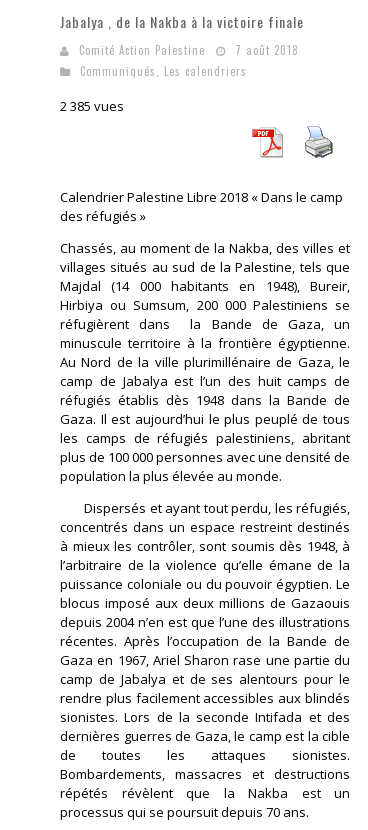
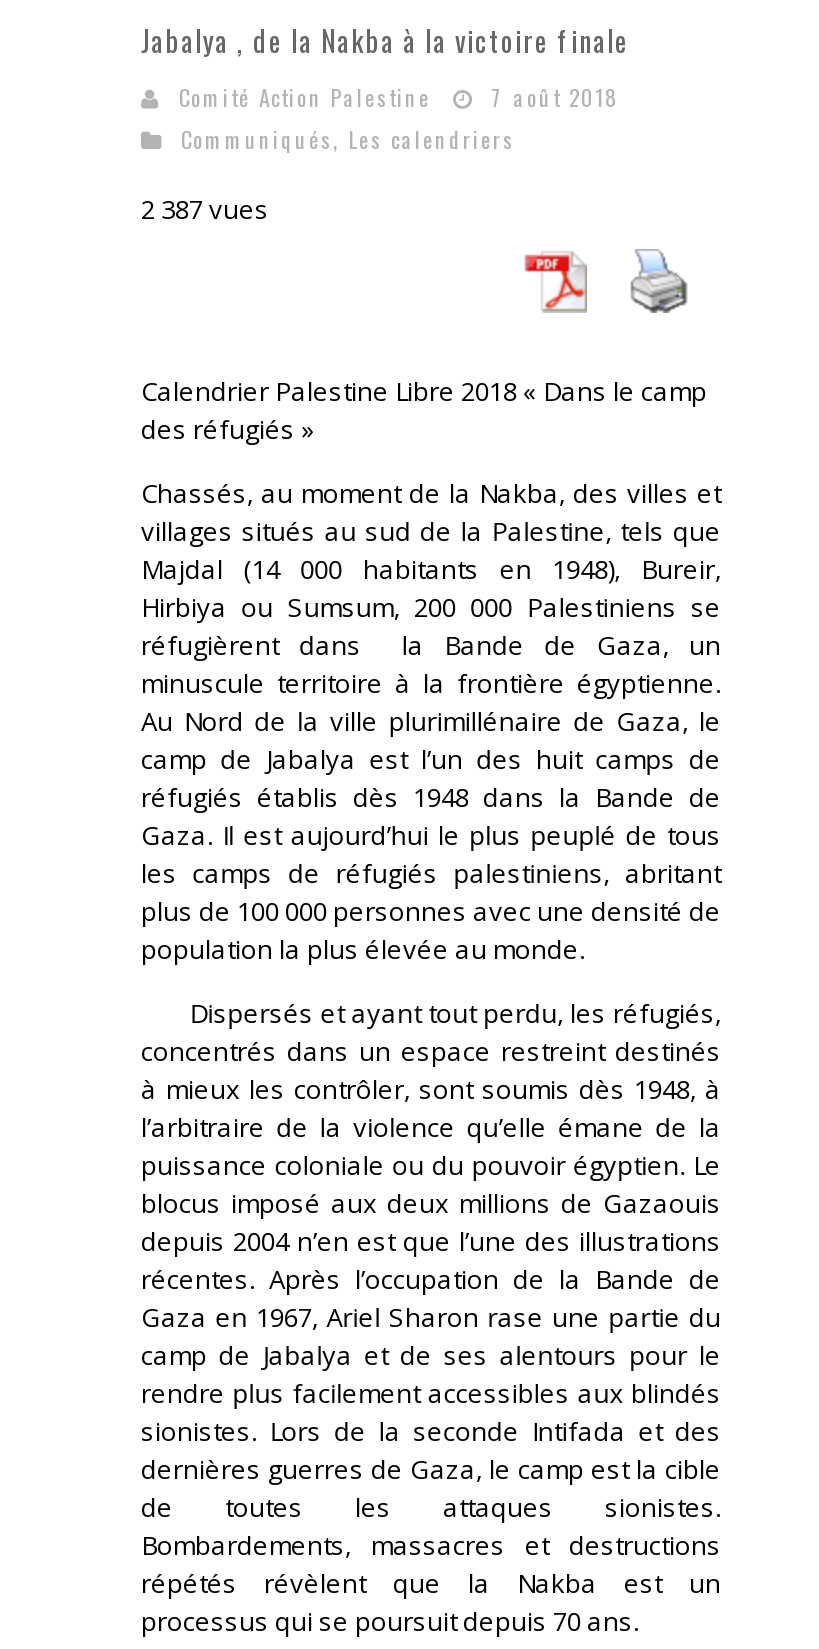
- 2 385 vues
+ 2 387 vues
